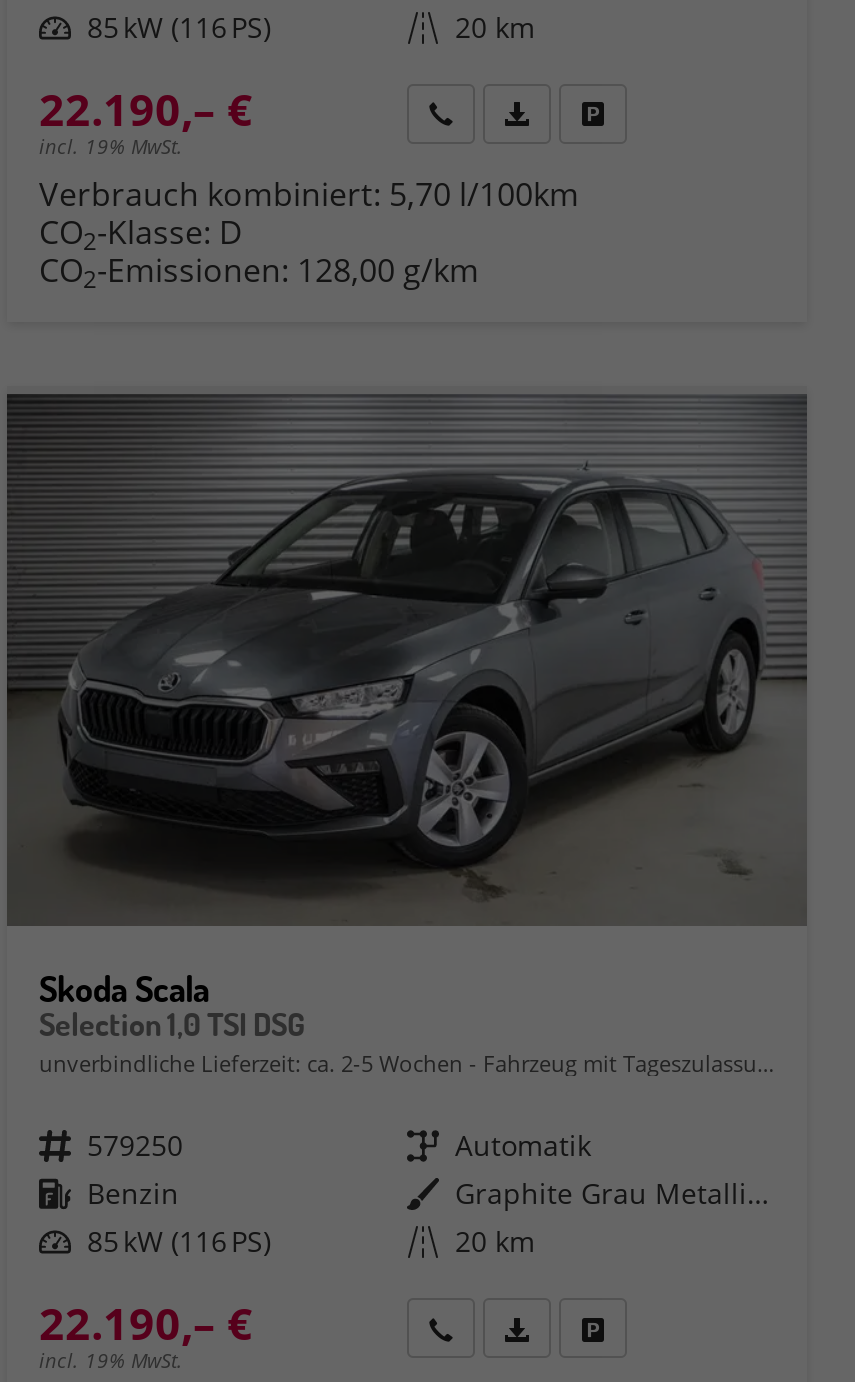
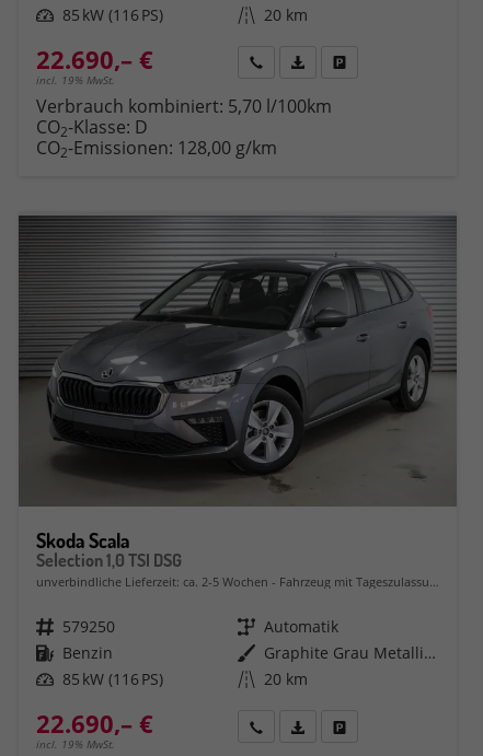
- 22.190,– €
+ 22.690,– €

- 22.190,– €
+ 22.690,– €
